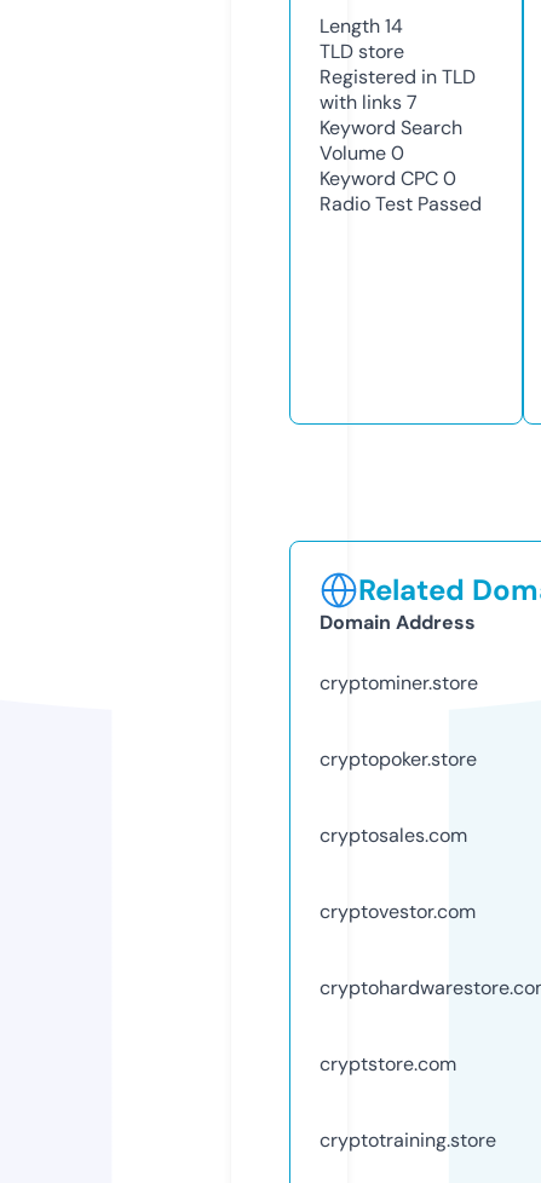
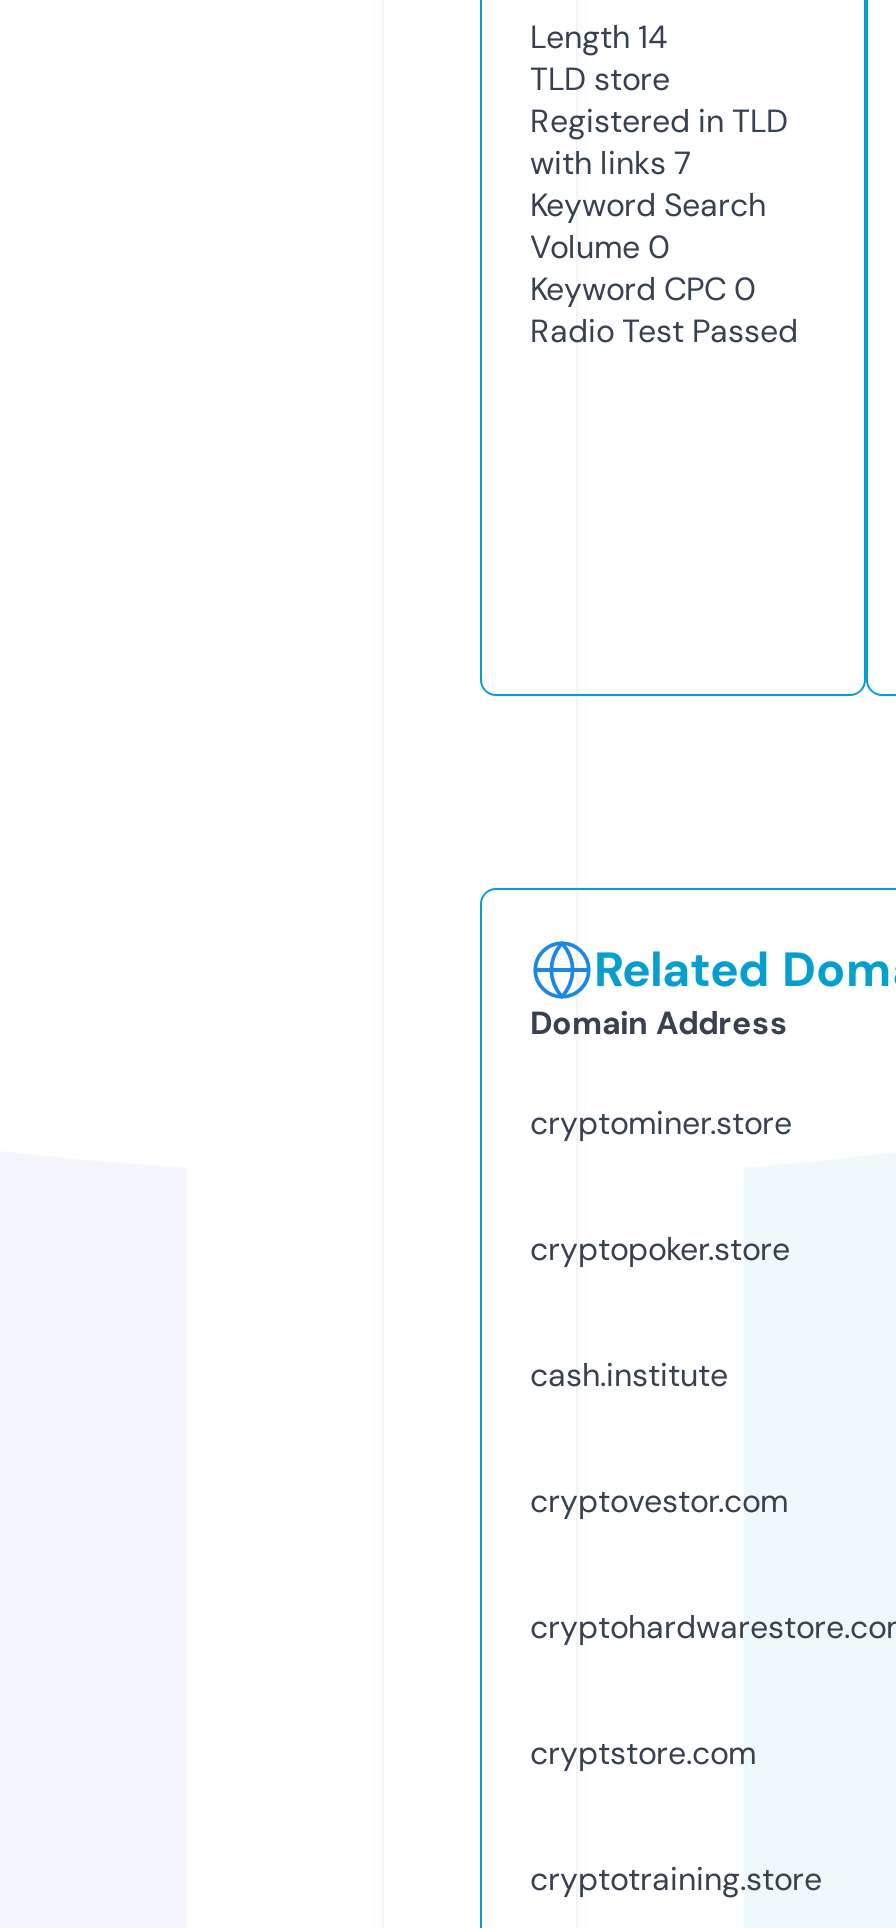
- cryptosales.com
+ cash.institute
